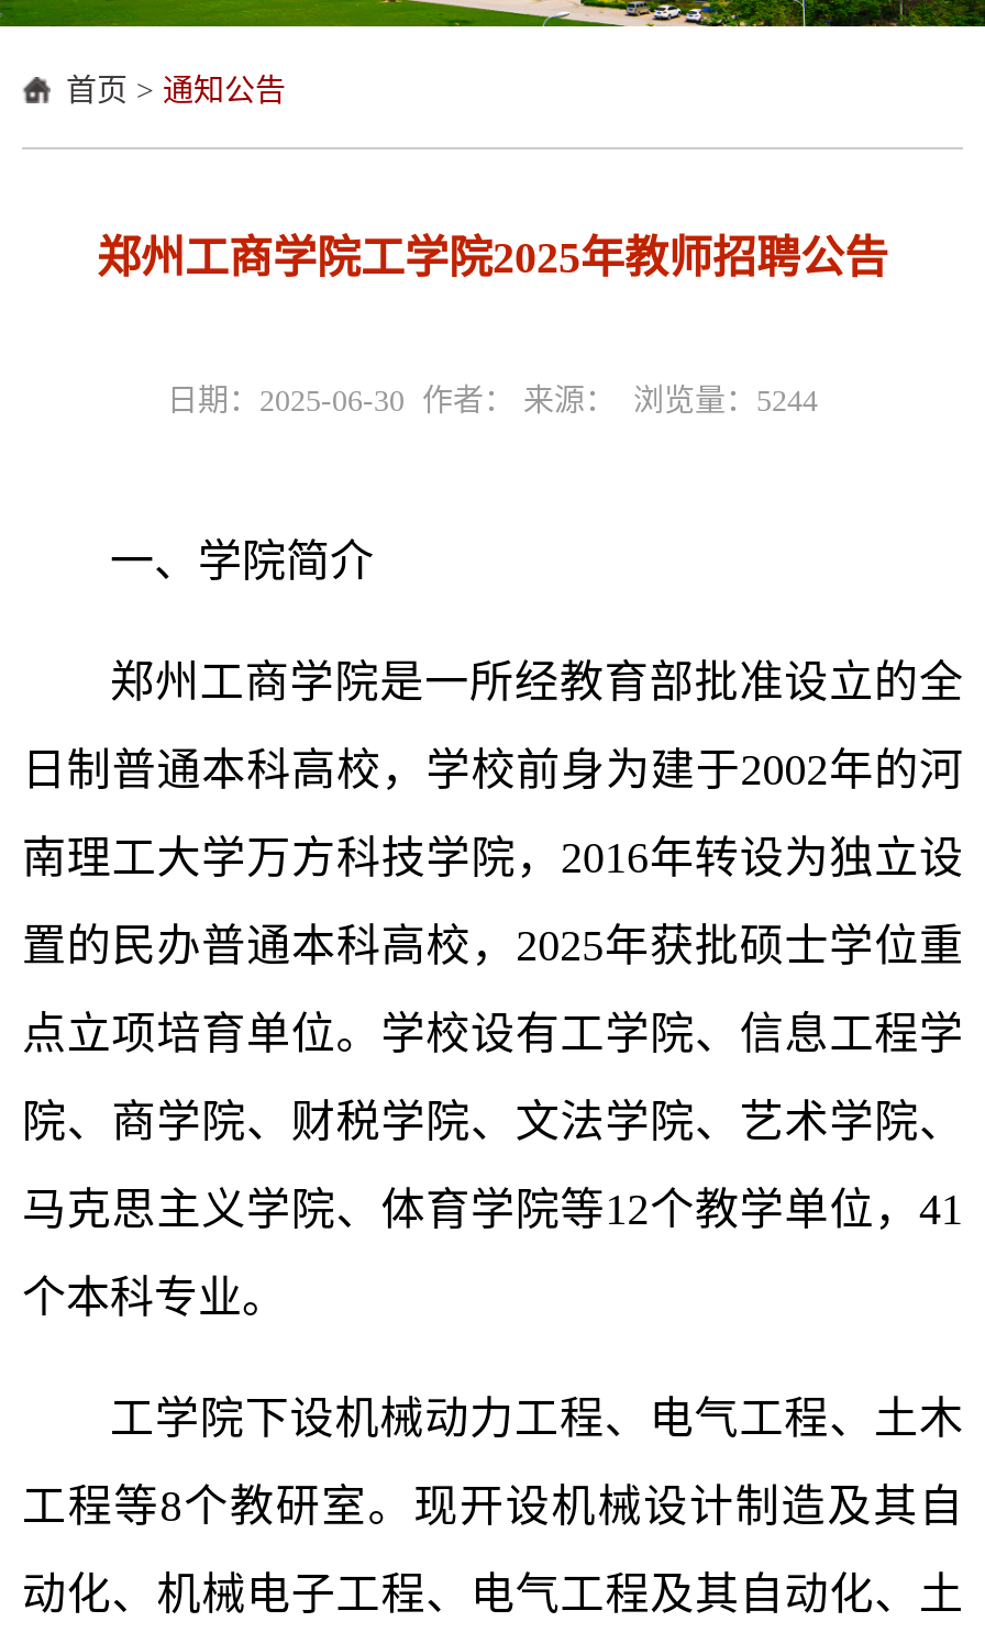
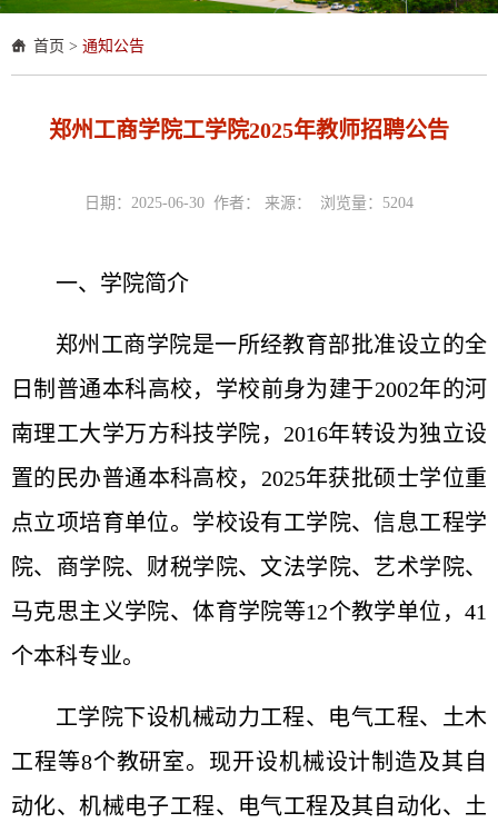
- 日期：2025-06-30 作者： 来源： 浏览量：5244
+ 日期：2025-06-30 作者： 来源： 浏览量：5204
